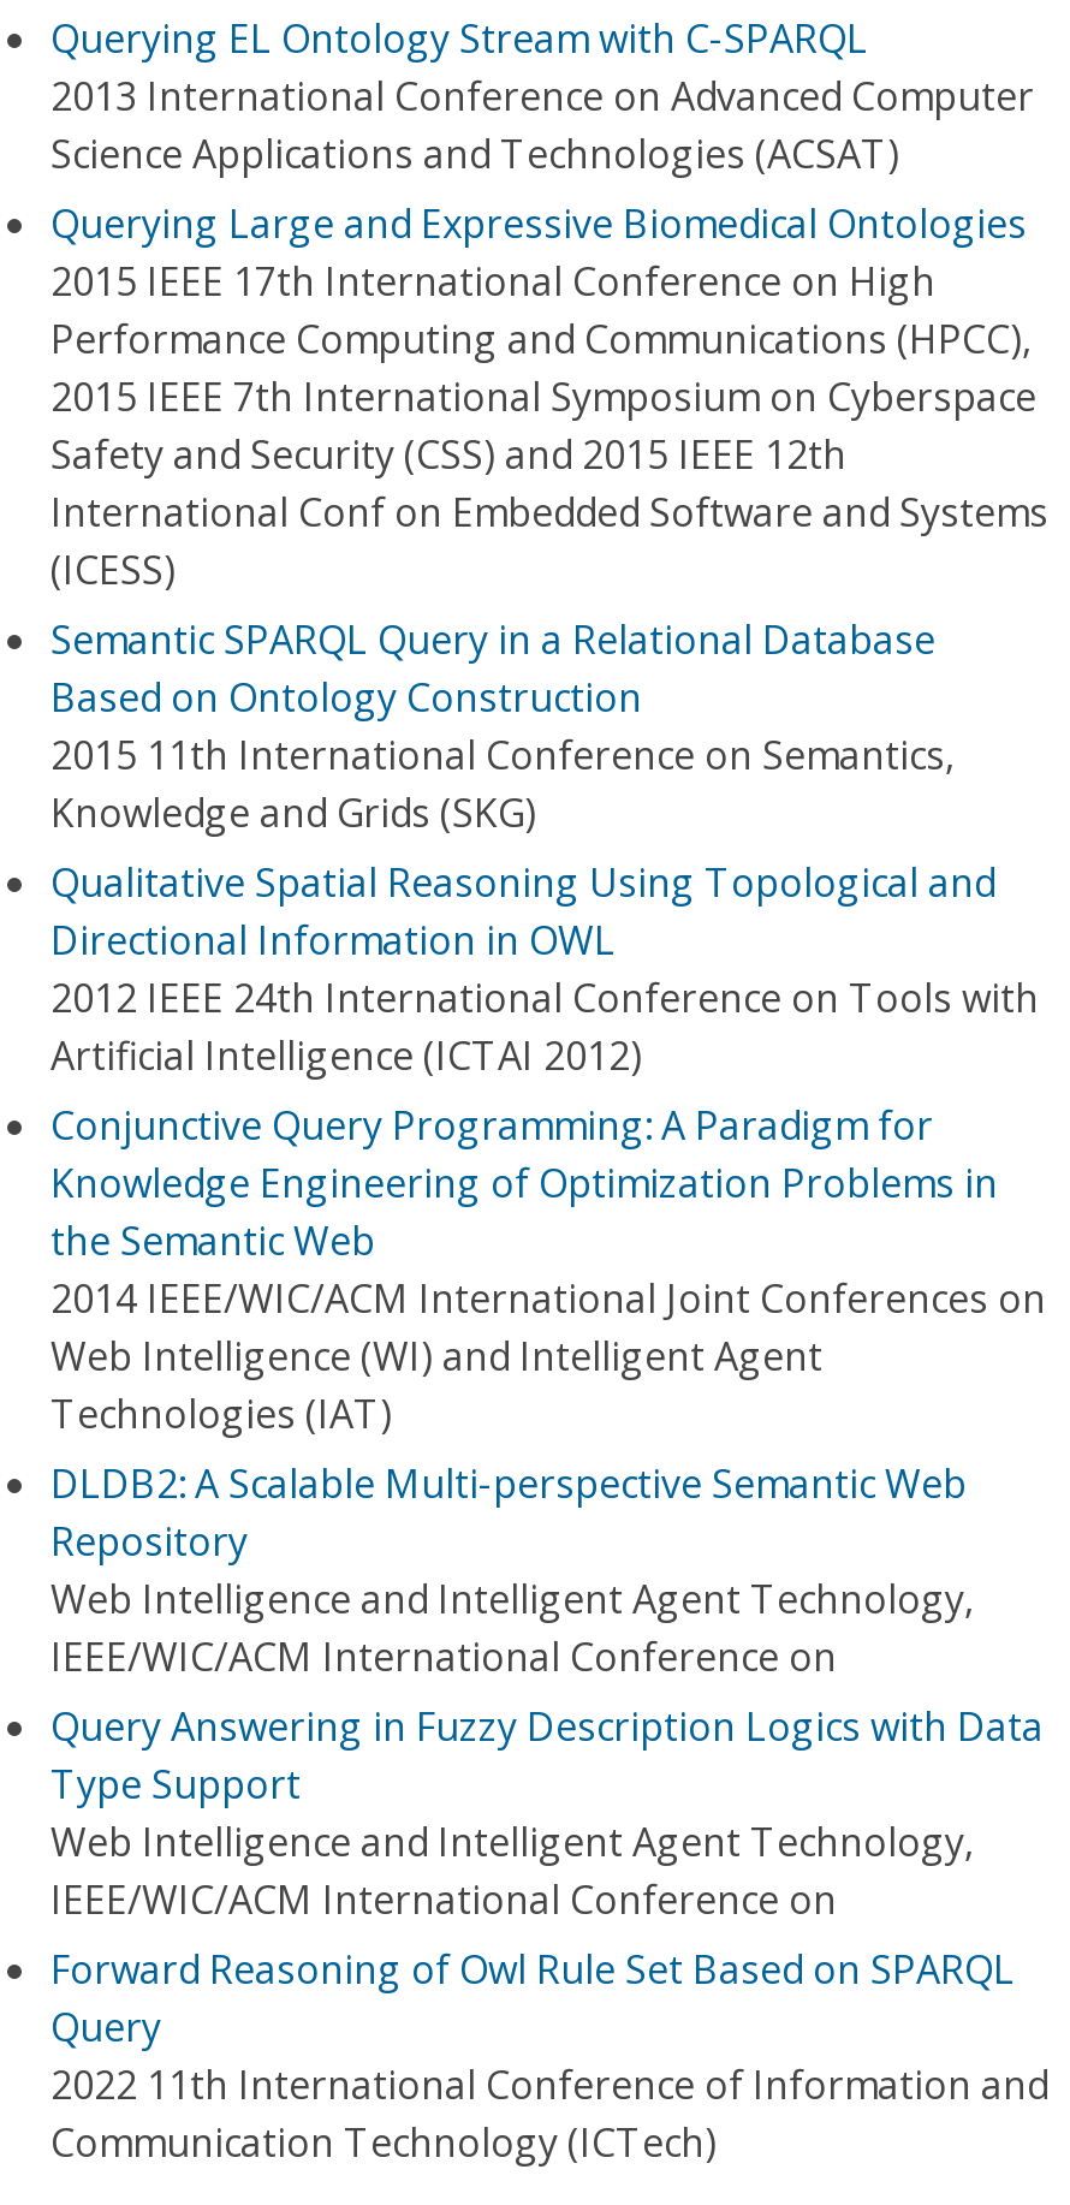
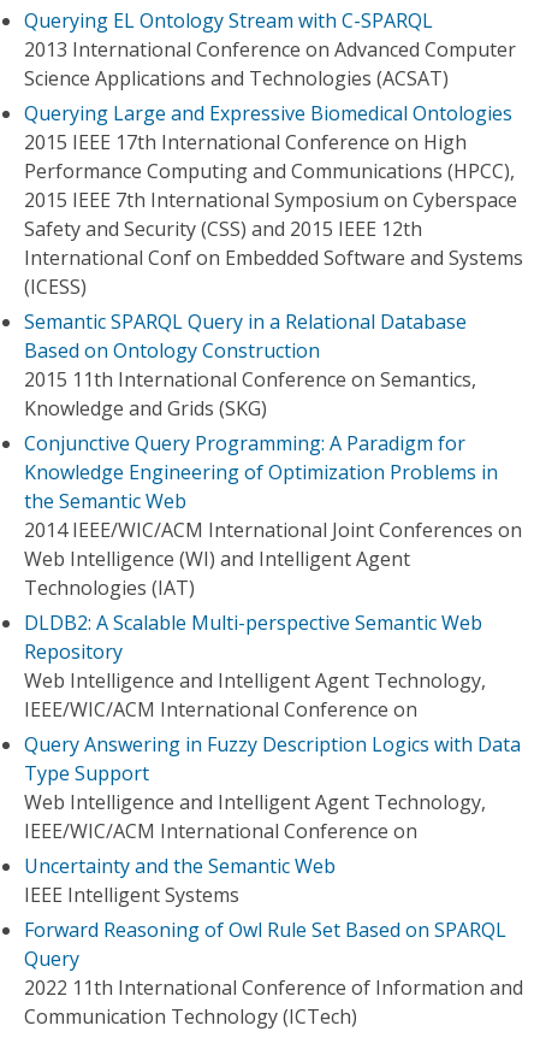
- Qualitative Spatial Reasoning Using Topological and
- Directional Information in OWL
- 2012 IEEE 24th International Conference on Tools with
- Artificial Intelligence (ICTAI 2012)

moved up: Conjunctive Query Programming: A Paradigm for | Knowledge Engineering of Optimization Problems in | the Semantic Web | ... | Web Intelligence and Intelligent Agent Technology, | IEEE/WIC/ACM International Conference on

+ Uncertainty and the Semantic Web
+ IEEE Intelligent Systems
